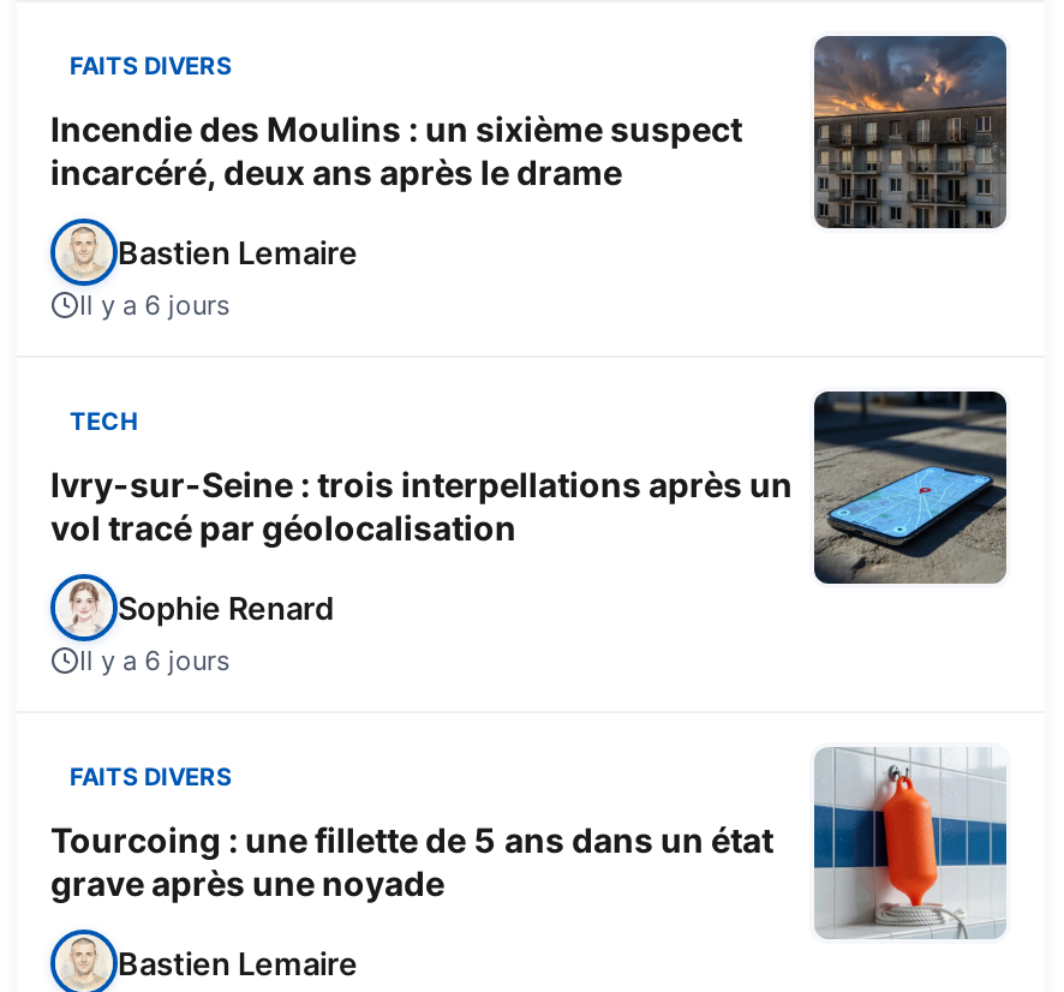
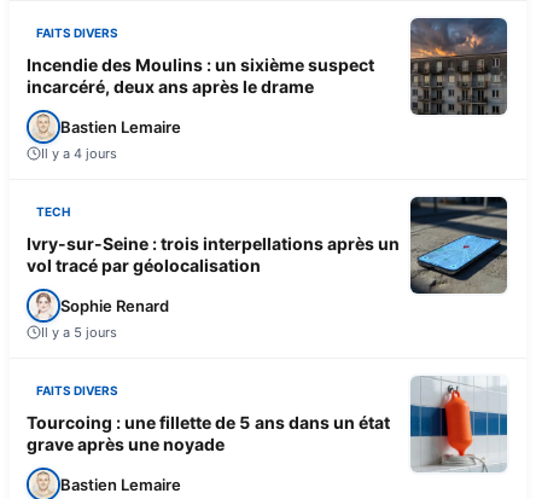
- Il y a 6 jours
+ Il y a 4 jours

- Il y a 6 jours
+ Il y a 5 jours
